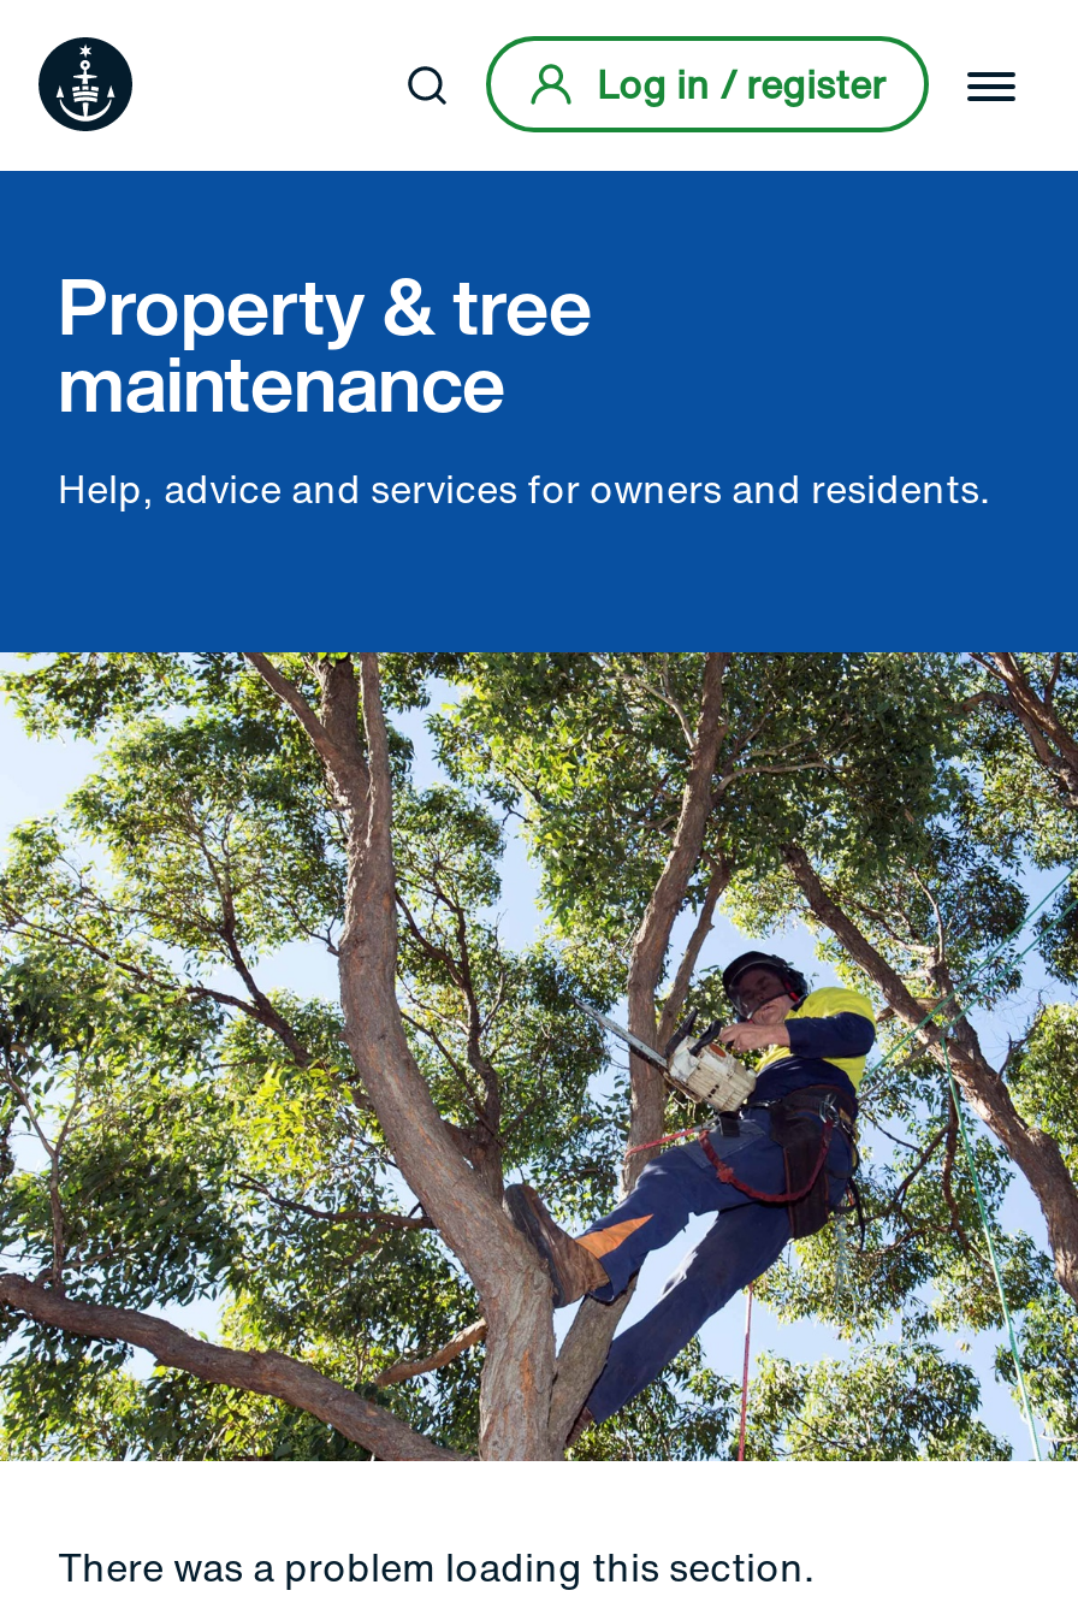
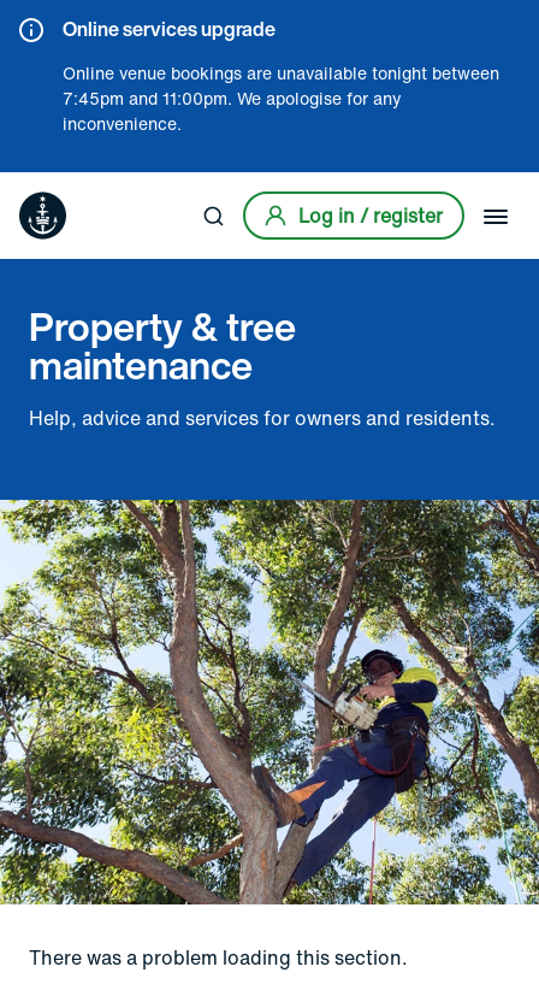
+ Online services upgrade
+ Online venue bookings are unavailable tonight between
+ 7:45pm and 11:00pm. We apologise for any
+ inconvenience.
